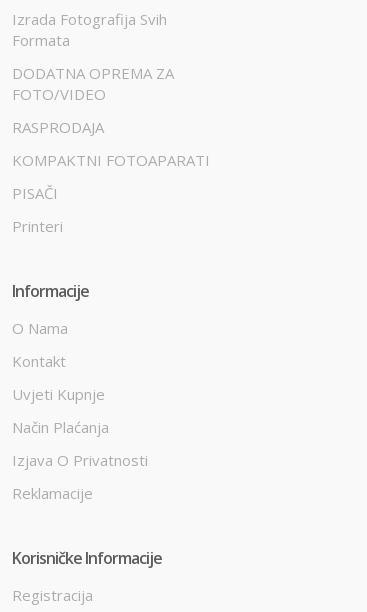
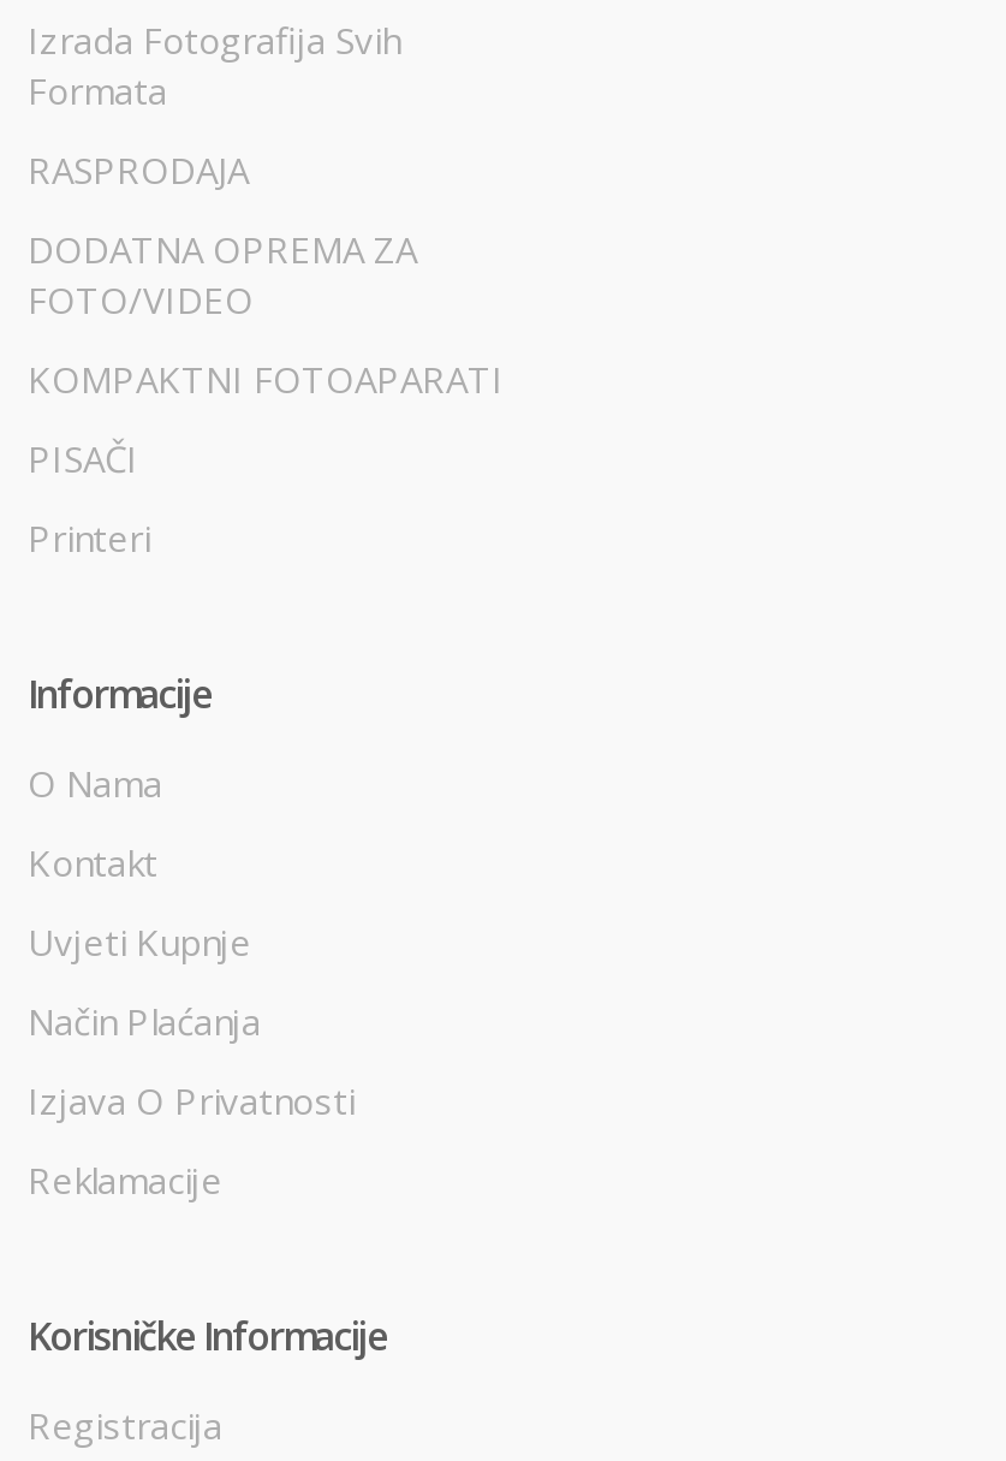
moved down: DODATNA OPREMA ZA | FOTO/VIDEO

moved up: RASPRODAJA
